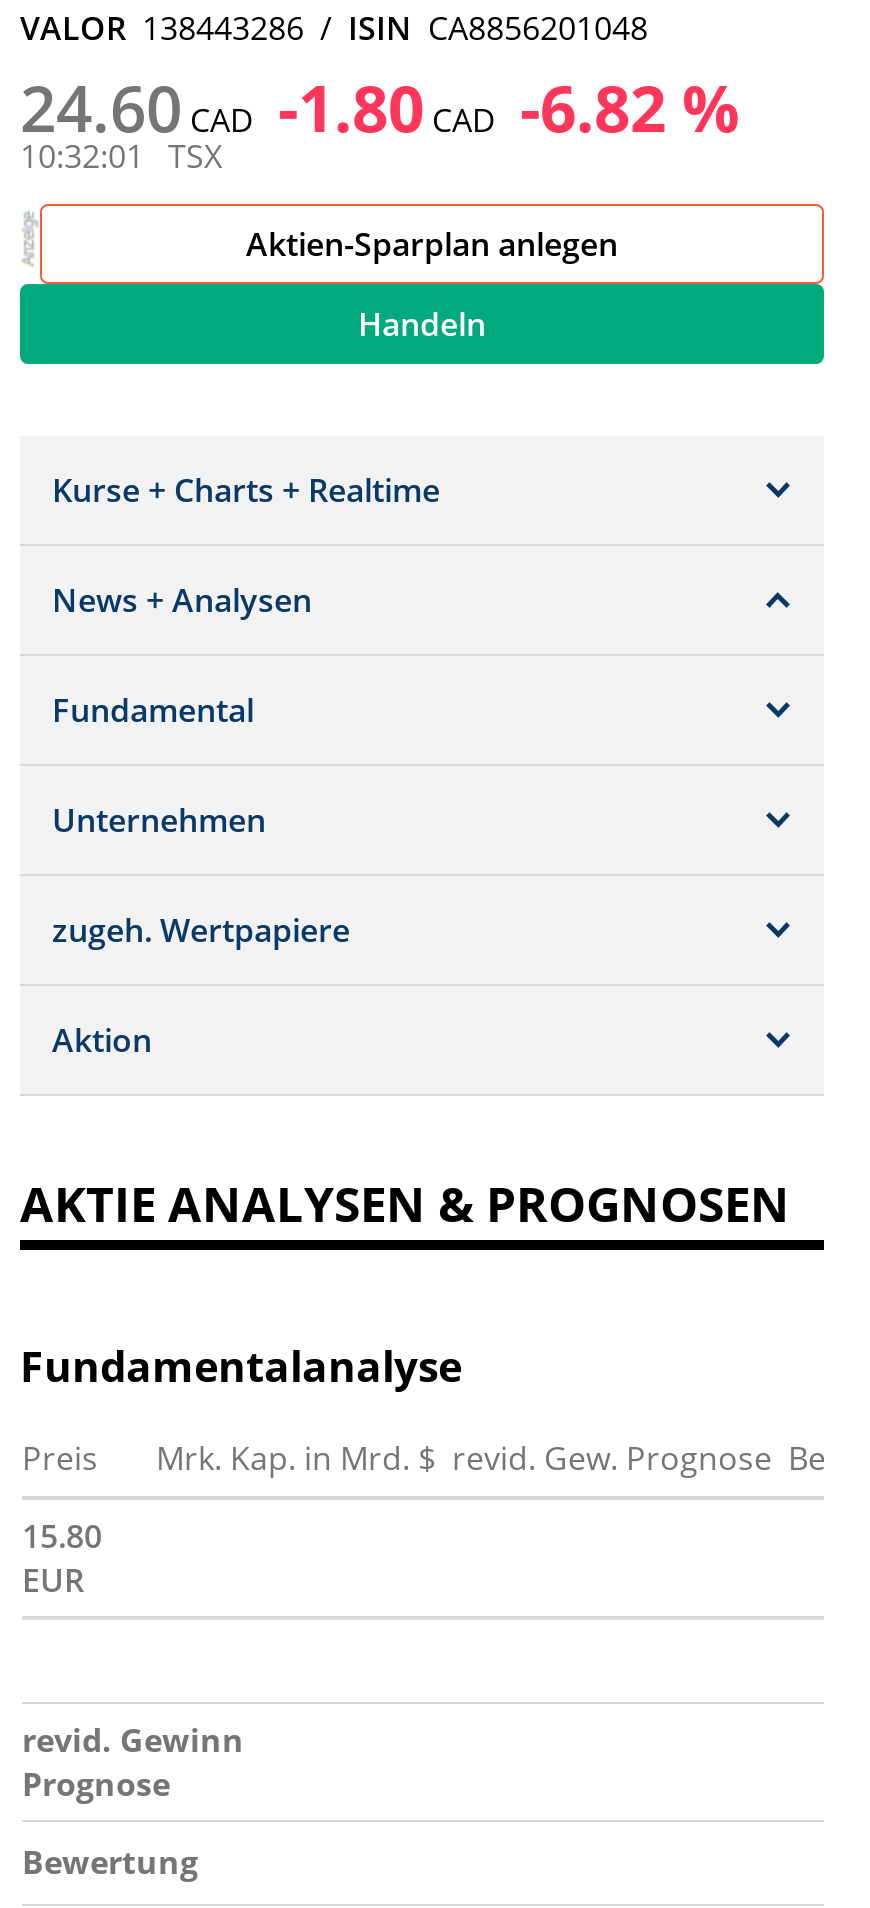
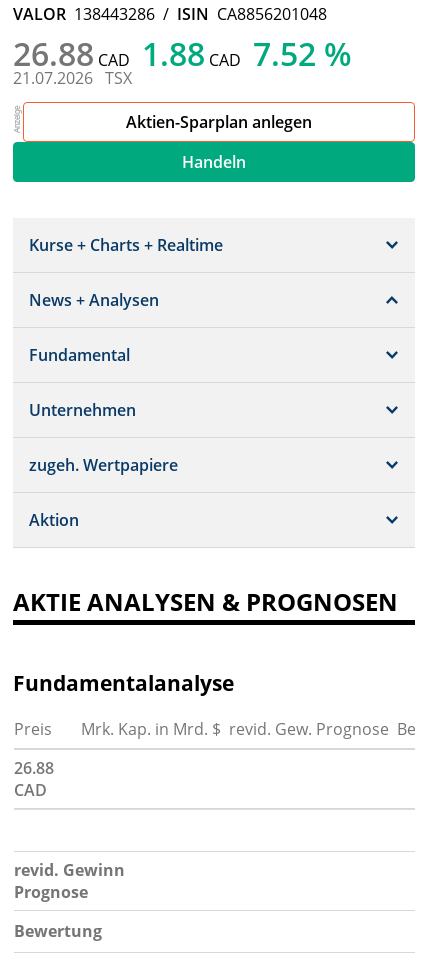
- 24.60 CAD -1.80 CAD -6.82 %
+ 26.88 CAD 1.88 CAD 7.52 %

- 10:32:01 TSX
+ 21.07.2026 TSX

- 15.80
- EUR
+ 26.88
+ CAD
